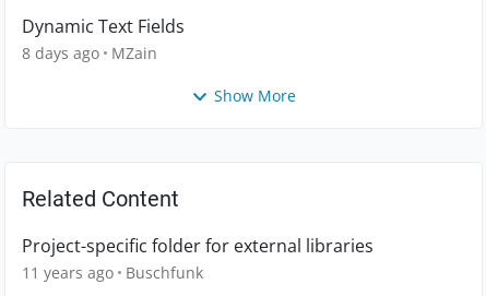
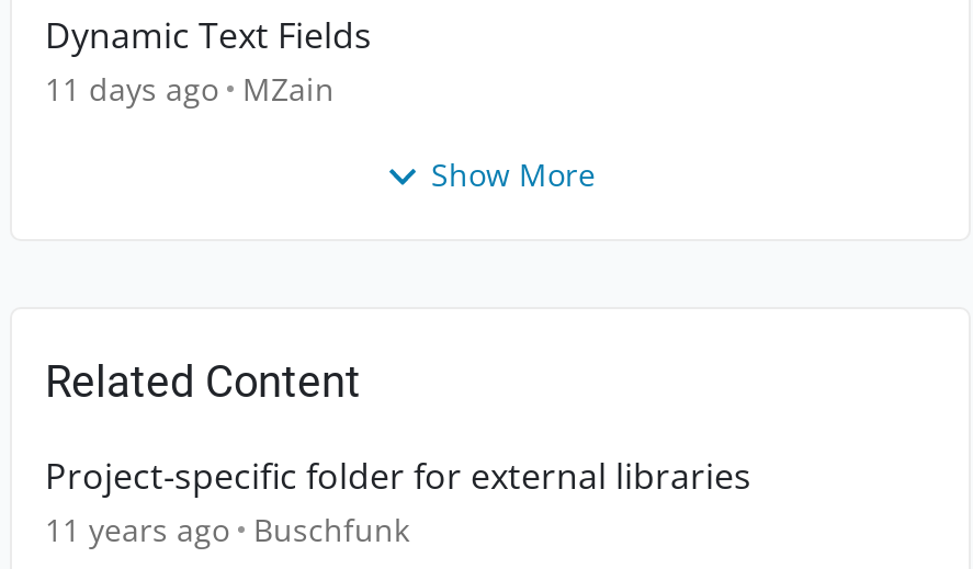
- 8 days ago MZain
+ 11 days ago MZain
